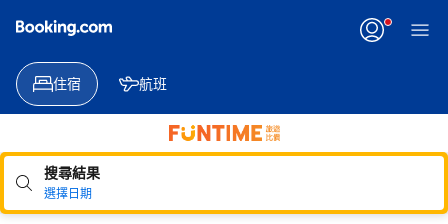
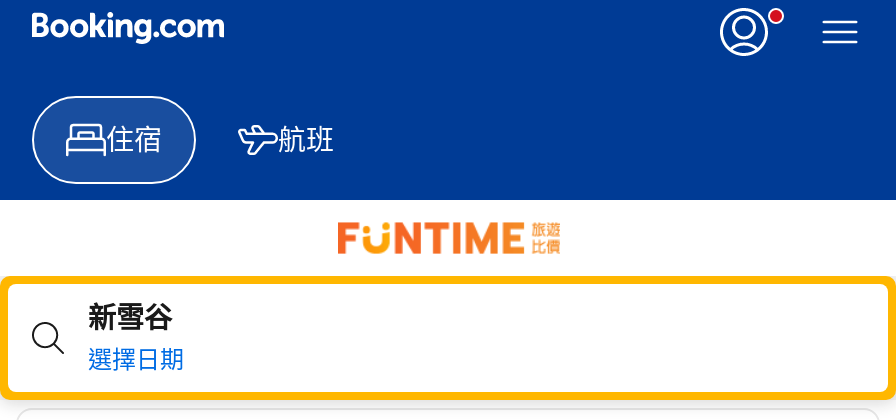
- 搜尋結果
+ 新雪谷
